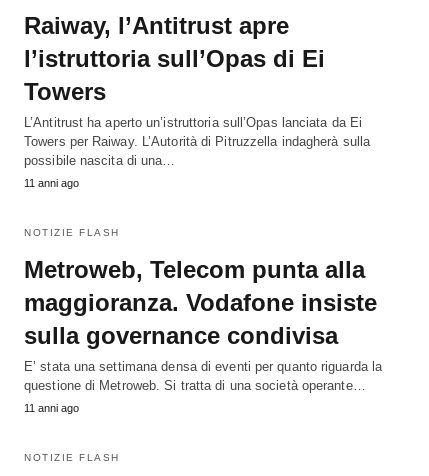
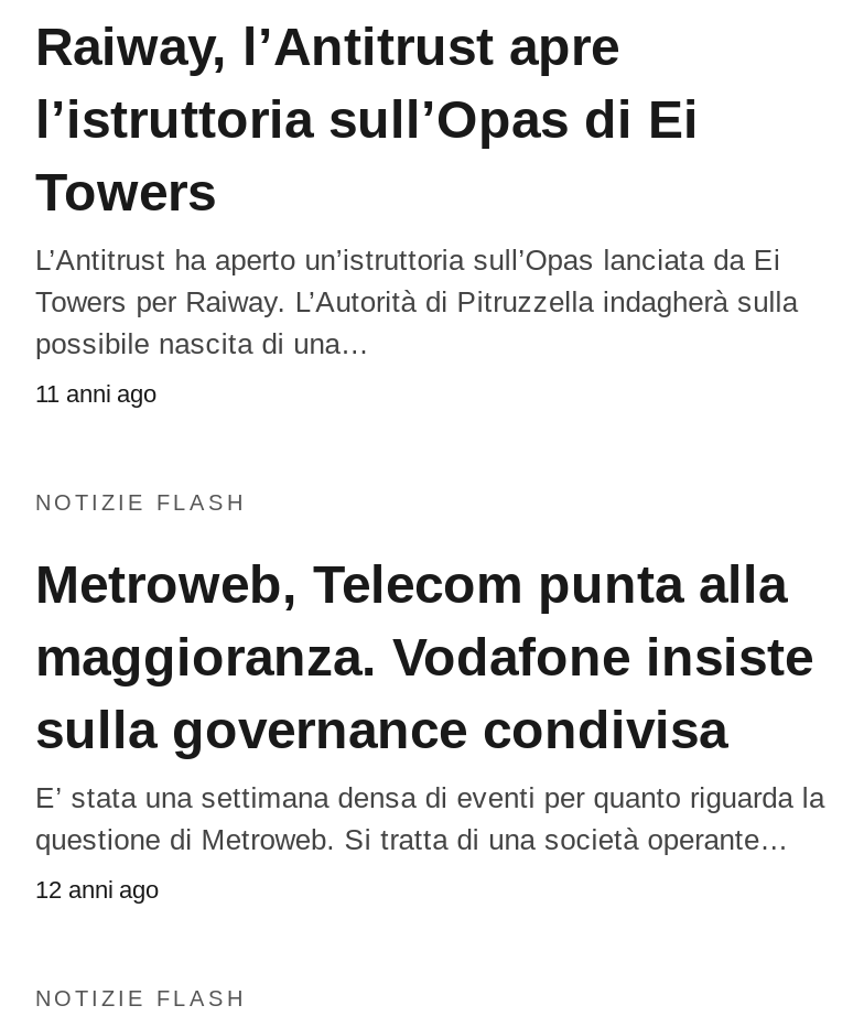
- 11 anni ago
+ 12 anni ago
